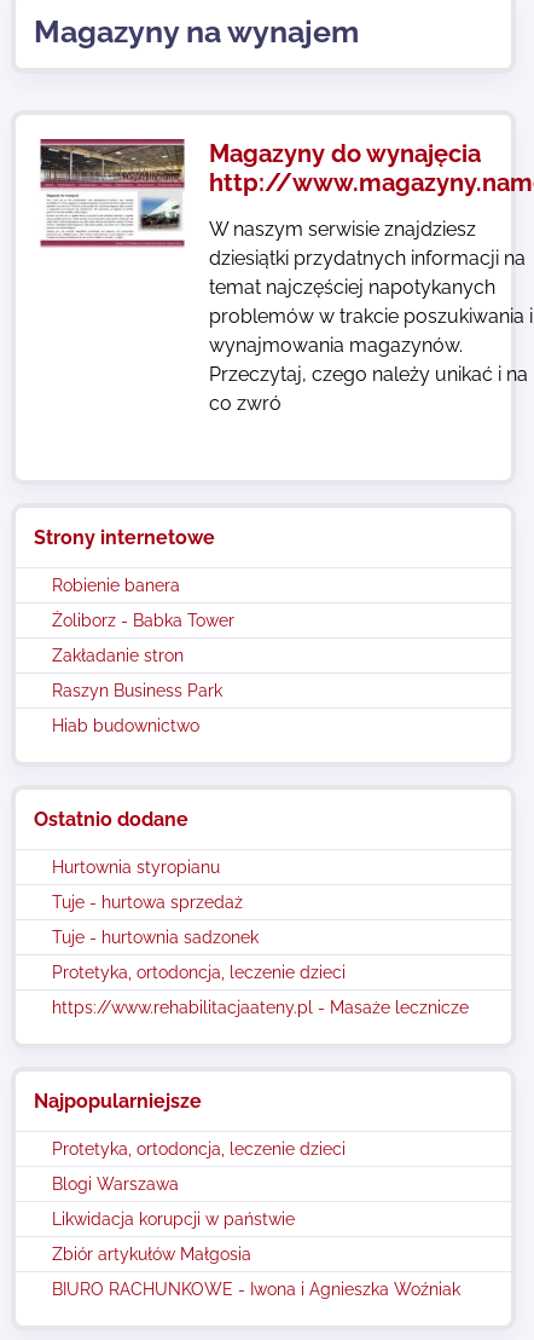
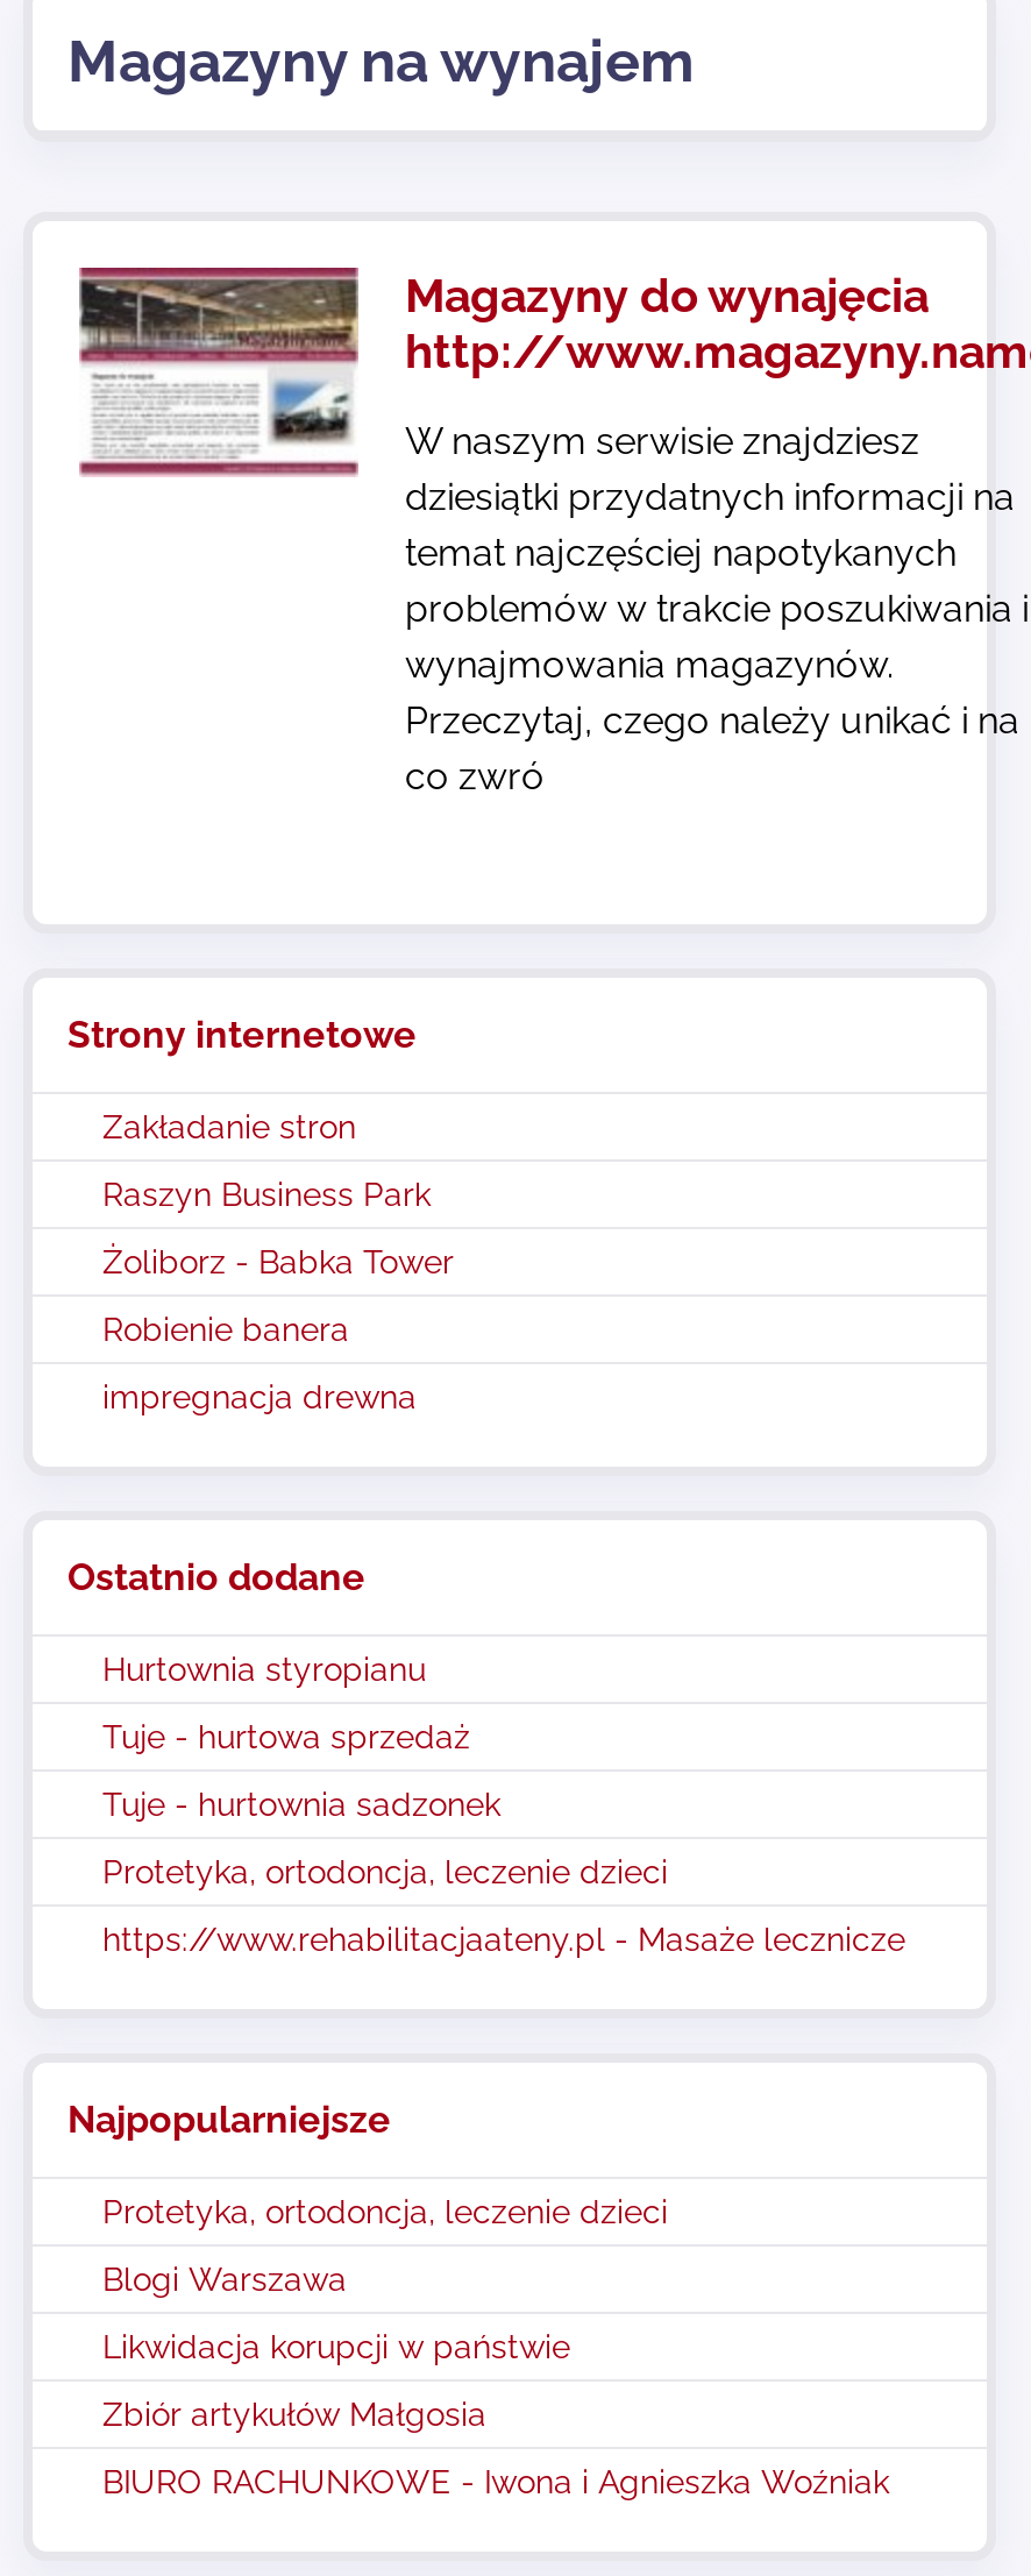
moved down: Robienie banera | Żoliborz - Babka Tower

moved up: Zakładanie stron | Raszyn Business Park

- Hiab budownictwo
+ impregnacja drewna
